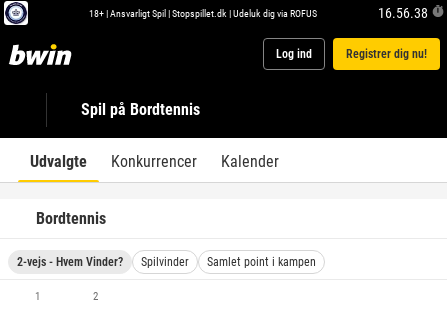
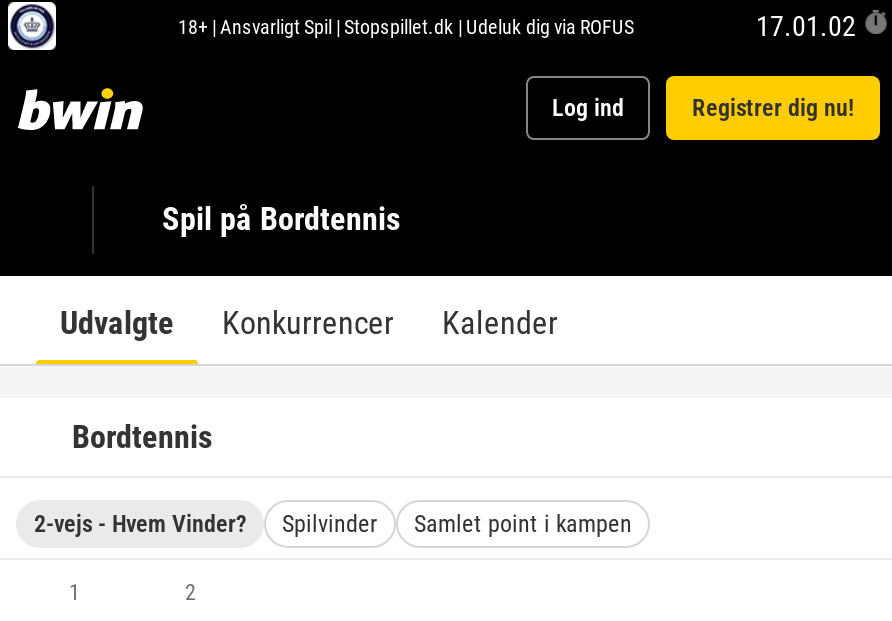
- 16.56.38
+ 17.01.02
